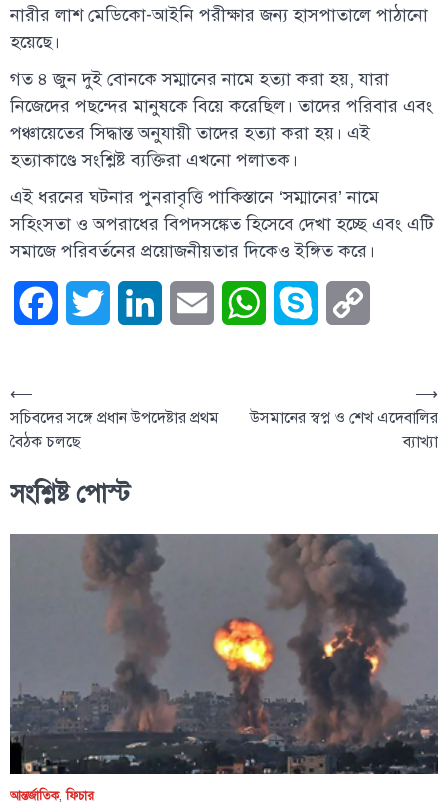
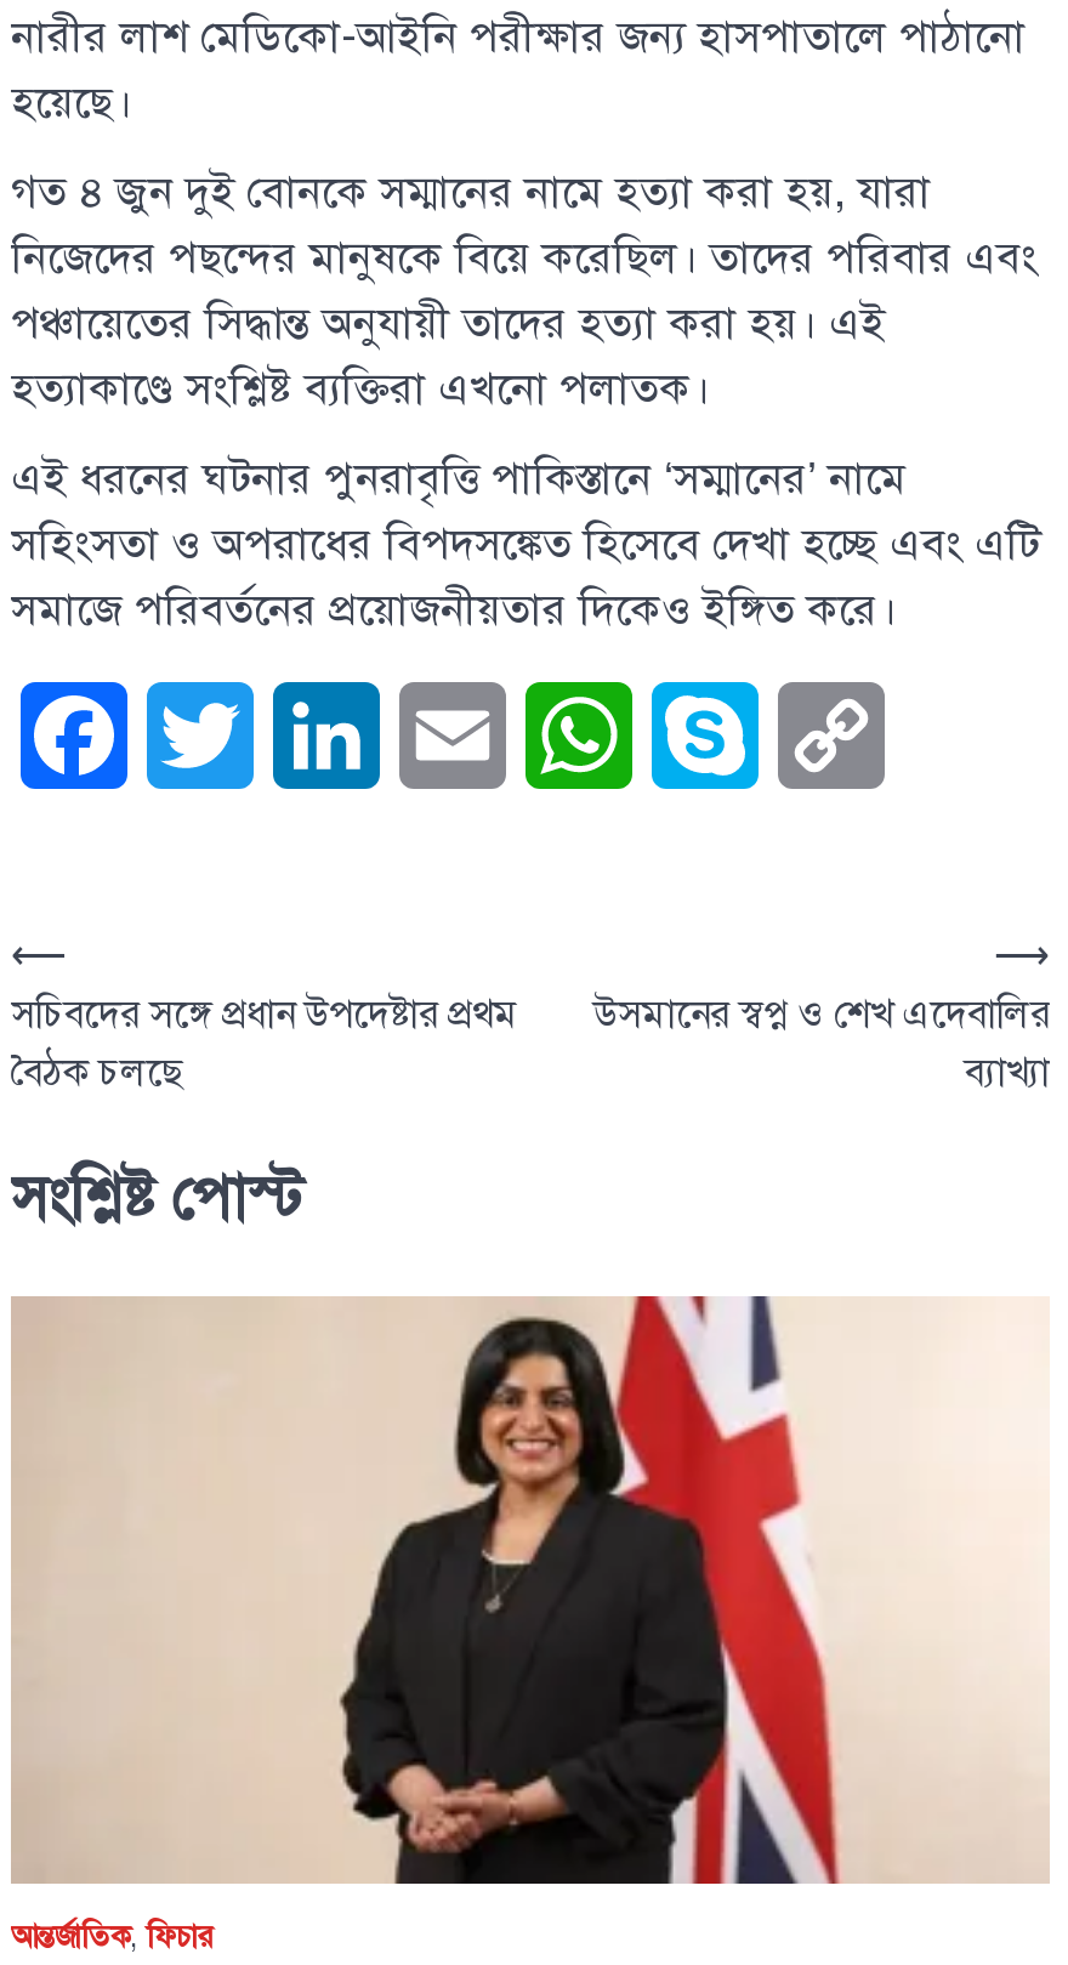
- [image]
+ [image]
